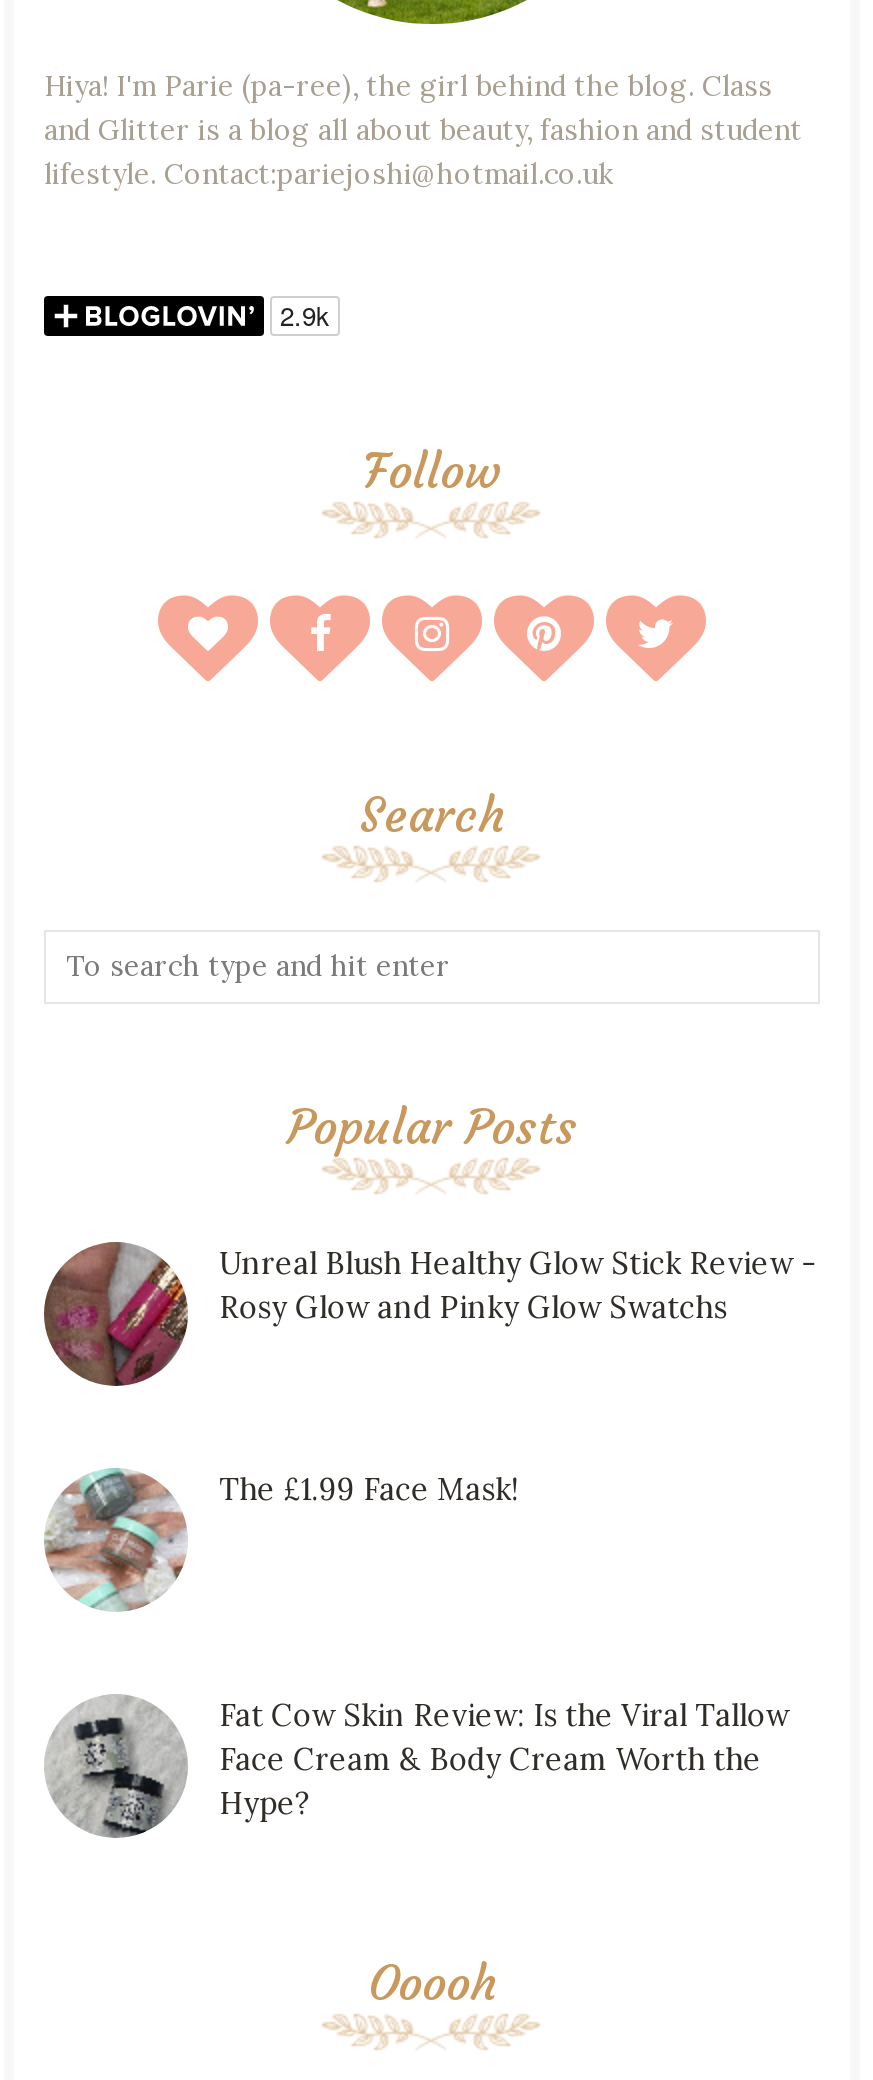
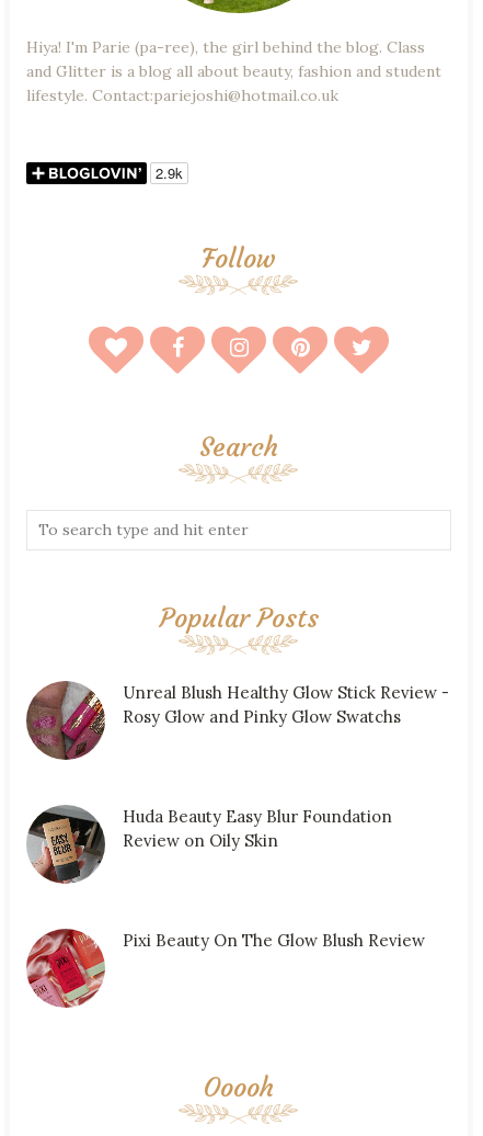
- [image]
- The £1.99 Face Mask!
+ [image]
+ Huda Beauty Easy Blur Foundation
+ Review on Oily Skin

- [image]
- Fat Cow Skin Review: Is the Viral Tallow
- Face Cream & Body Cream Worth the
- Hype?
+ [image]
+ Pixi Beauty On The Glow Blush Review
